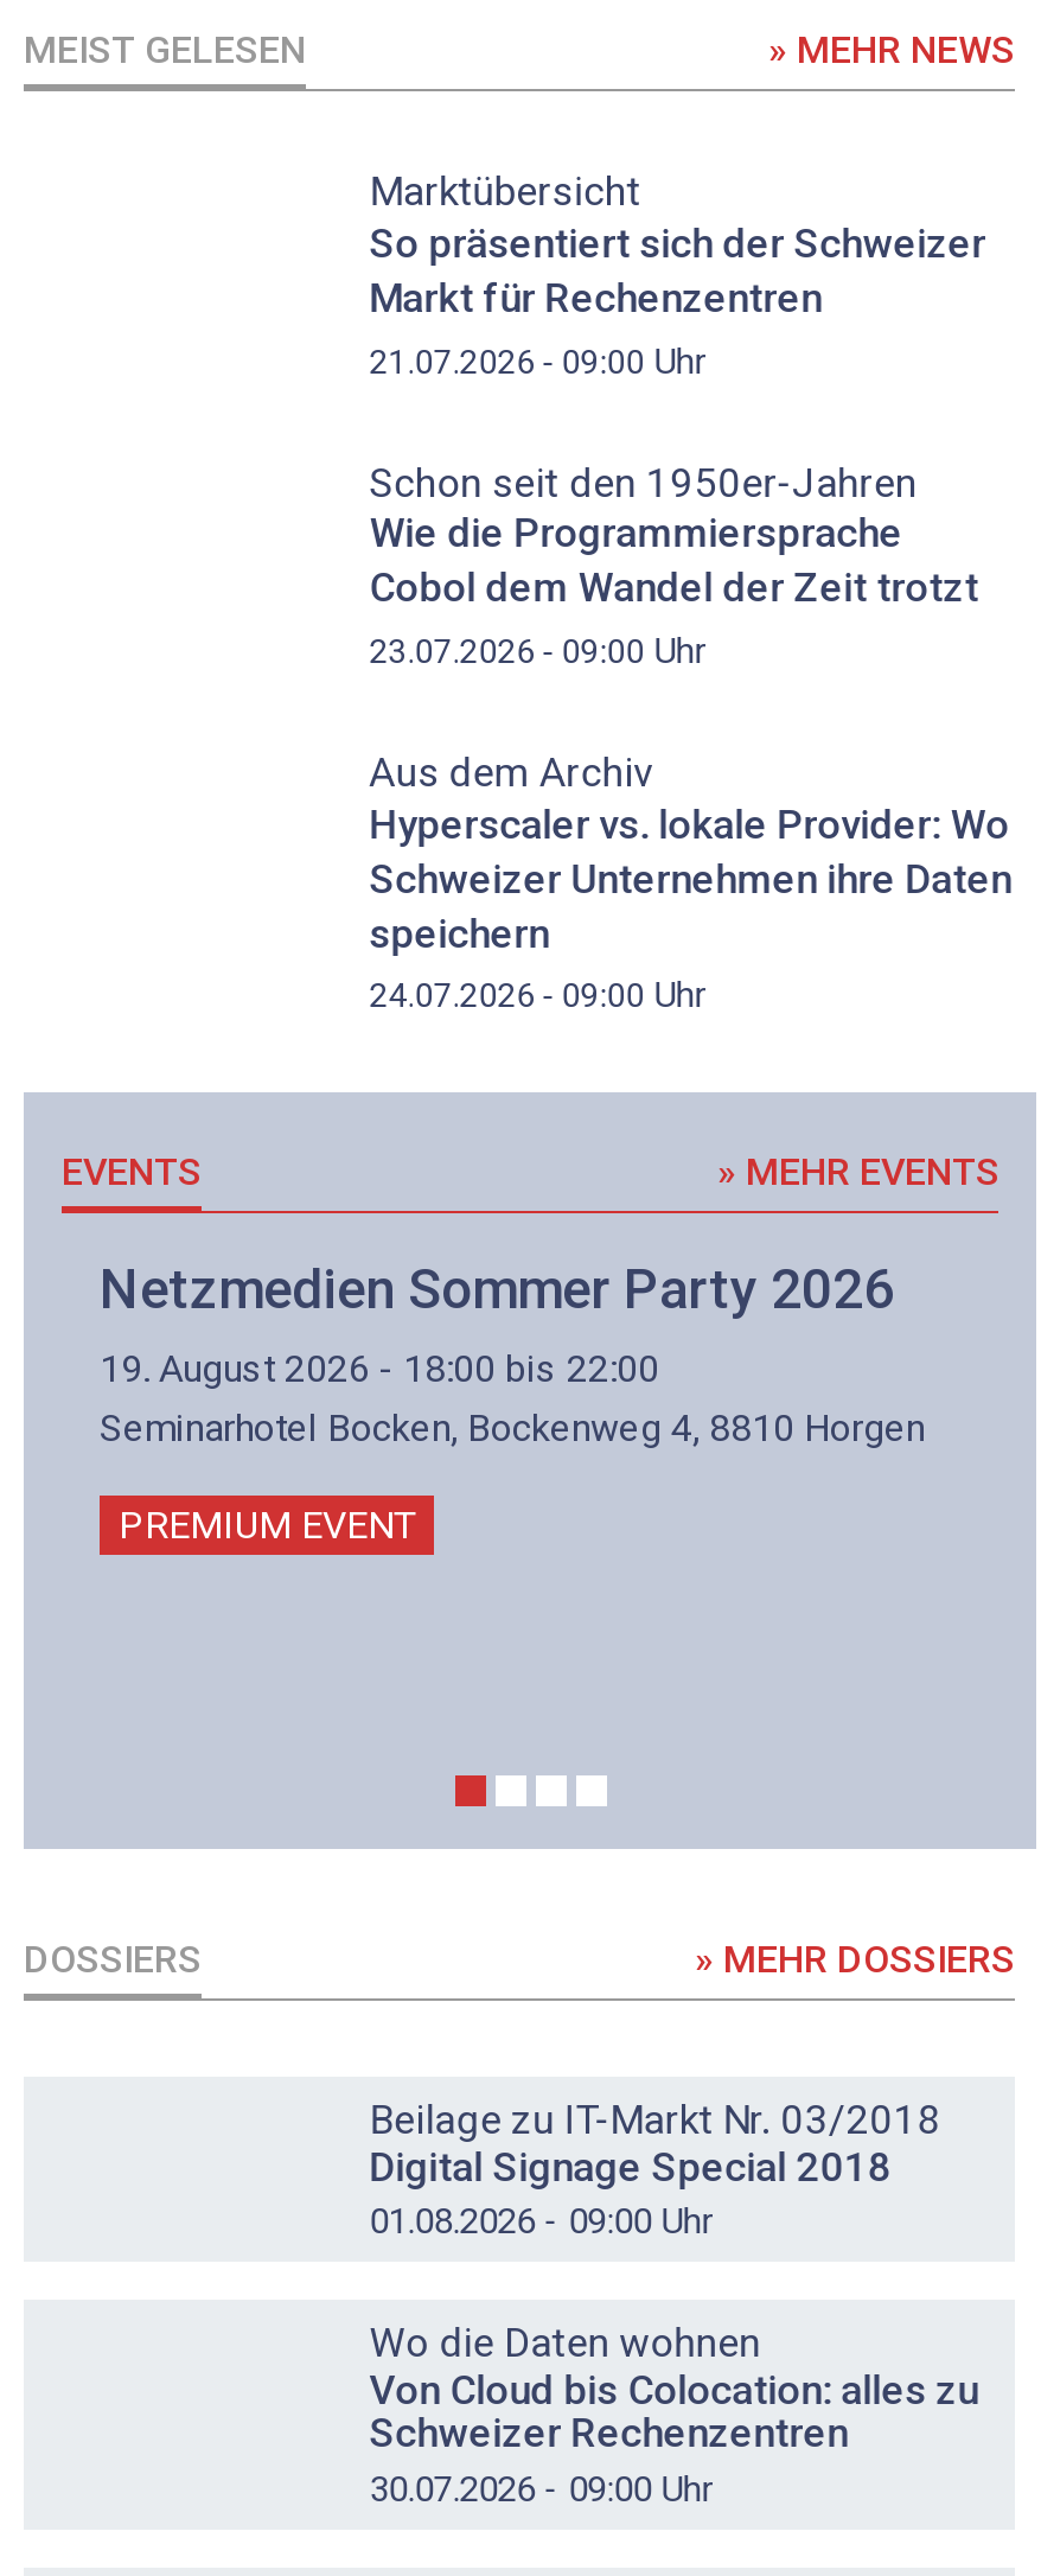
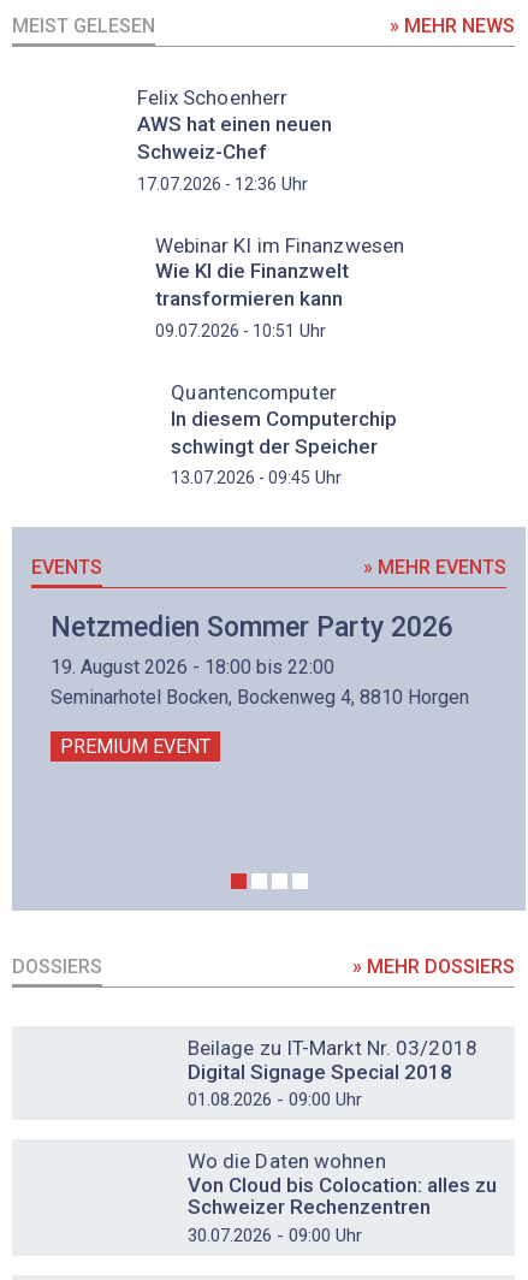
- Marktübersicht
- So präsentiert sich der Schweizer
- Markt für Rechenzentren
- 21.07.2026 - 09:00 Uhr
+ Felix Schoenherr
+ AWS hat einen neuen
+ Schweiz-Chef
+ 17.07.2026 - 12:36 Uhr

- Schon seit den 1950er-Jahren
- Wie die Programmiersprache
- Cobol dem Wandel der Zeit trotzt
- 23.07.2026 - 09:00 Uhr
+ Webinar KI im Finanzwesen
+ Wie KI die Finanzwelt
+ transformieren kann
+ 09.07.2026 - 10:51 Uhr

- Aus dem Archiv
- Hyperscaler vs. lokale Provider: Wo
- Schweizer Unternehmen ihre Daten
- speichern
- 24.07.2026 - 09:00 Uhr
+ Quantencomputer
+ In diesem Computerchip
+ schwingt der Speicher
+ 13.07.2026 - 09:45 Uhr
